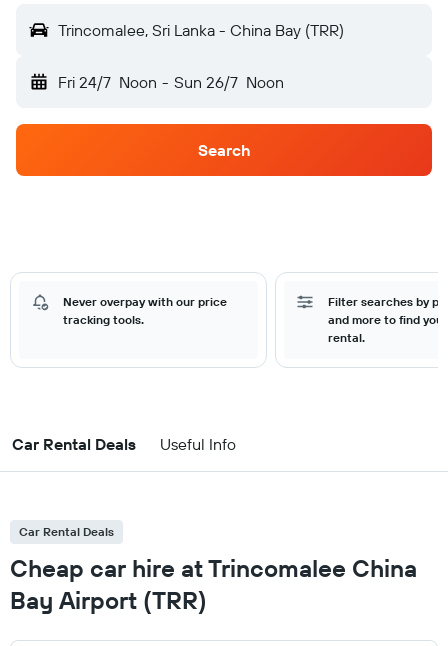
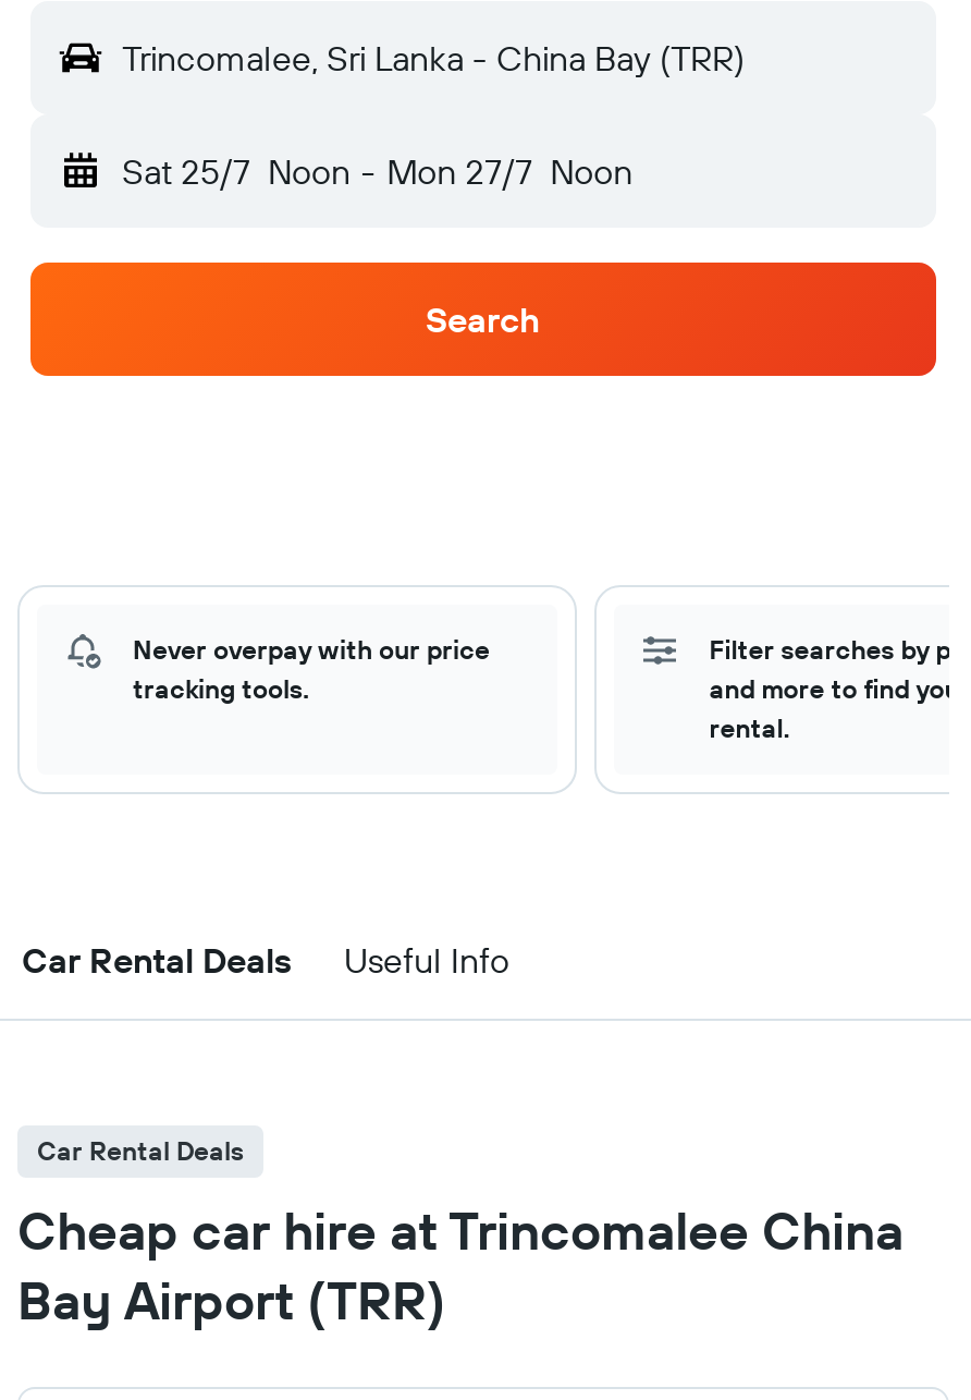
- Fri 24/7 Noon - Sun 26/7 Noon
+ Sat 25/7 Noon - Mon 27/7 Noon
